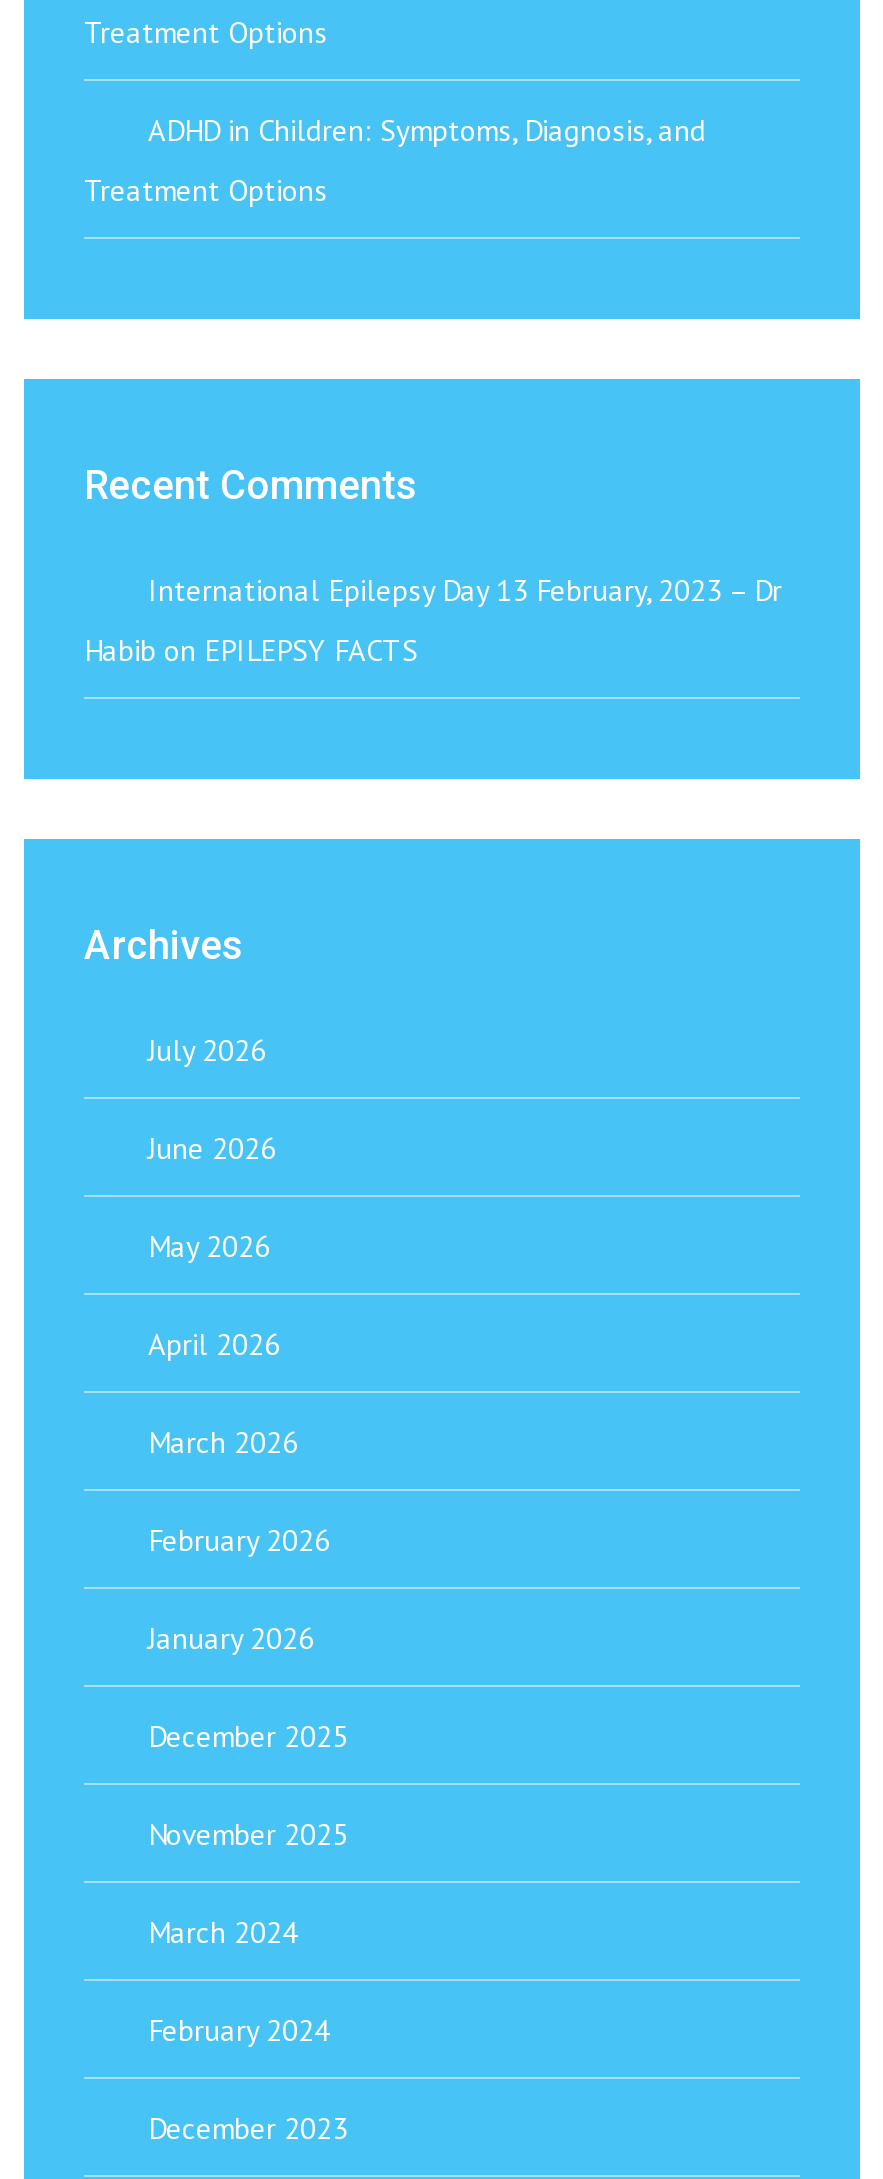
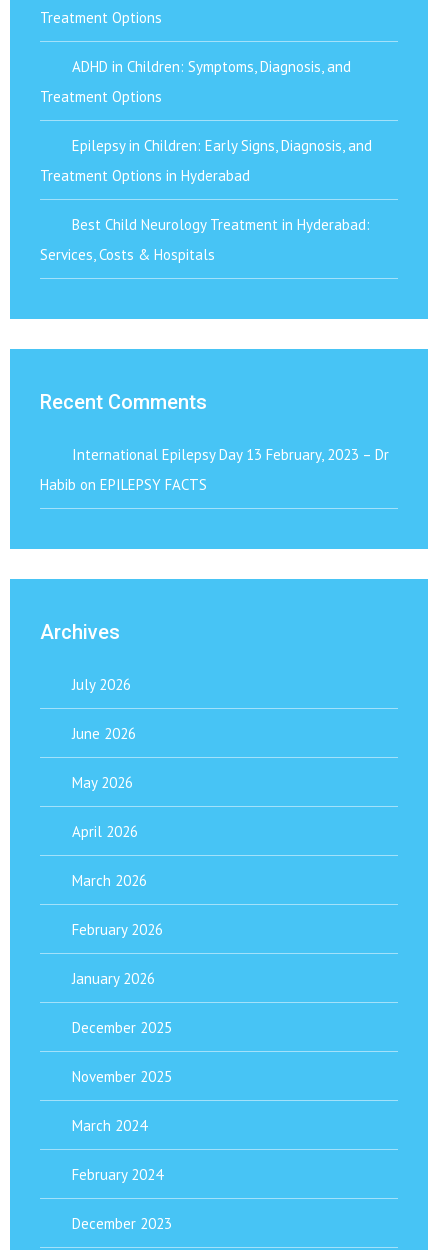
+ Epilepsy in Children: Early Signs, Diagnosis, and
+ Treatment Options in Hyderabad
+ Best Child Neurology Treatment in Hyderabad:
+ Services, Costs & Hospitals
